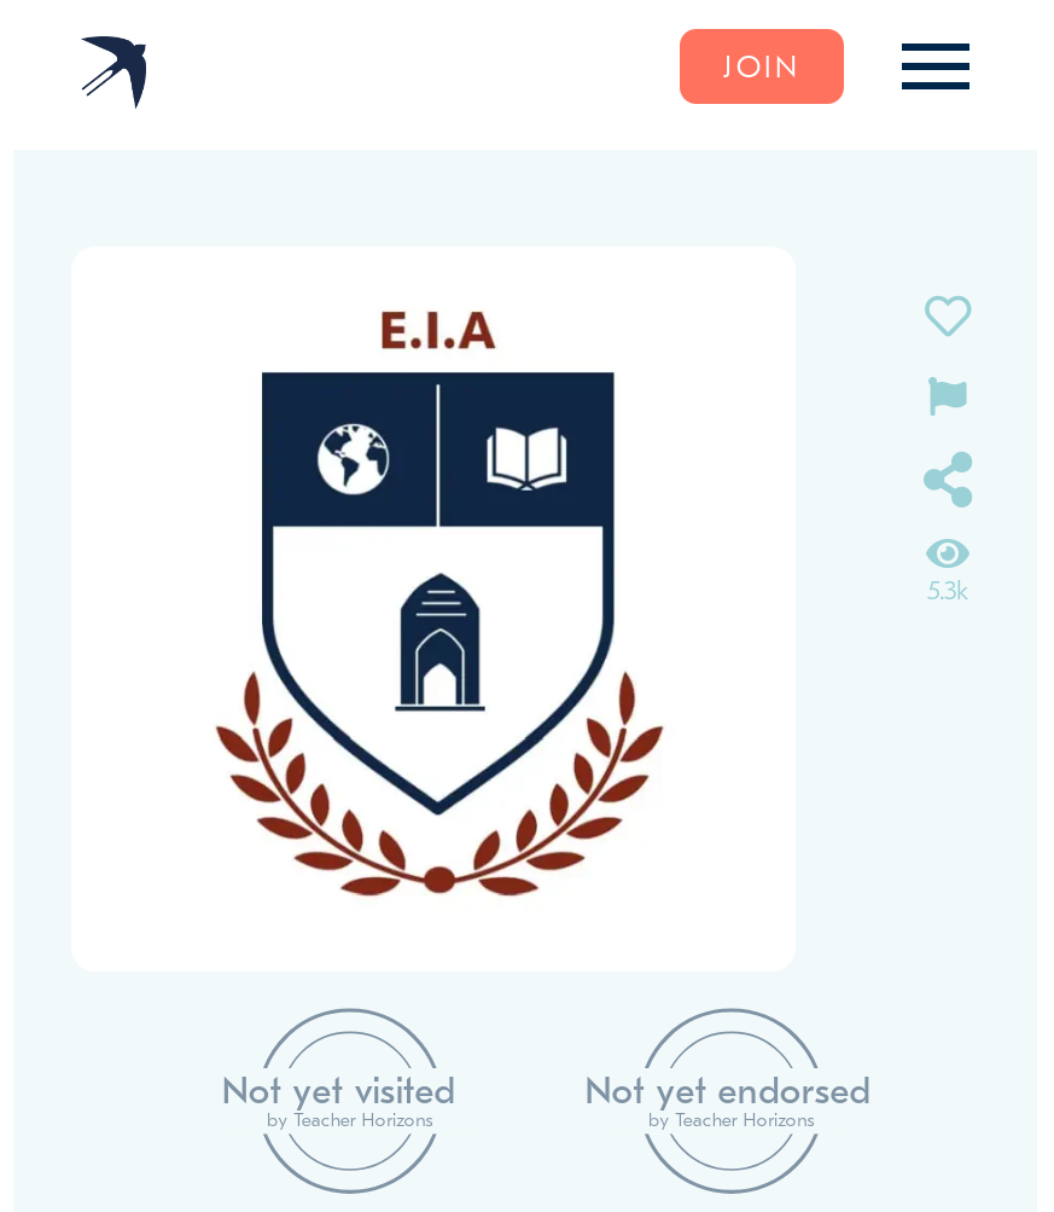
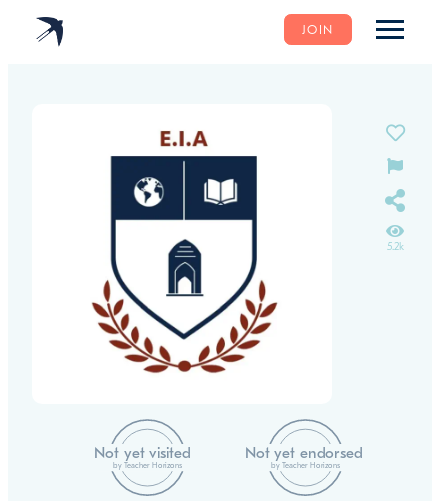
- 5.3k
+ 5.2k
